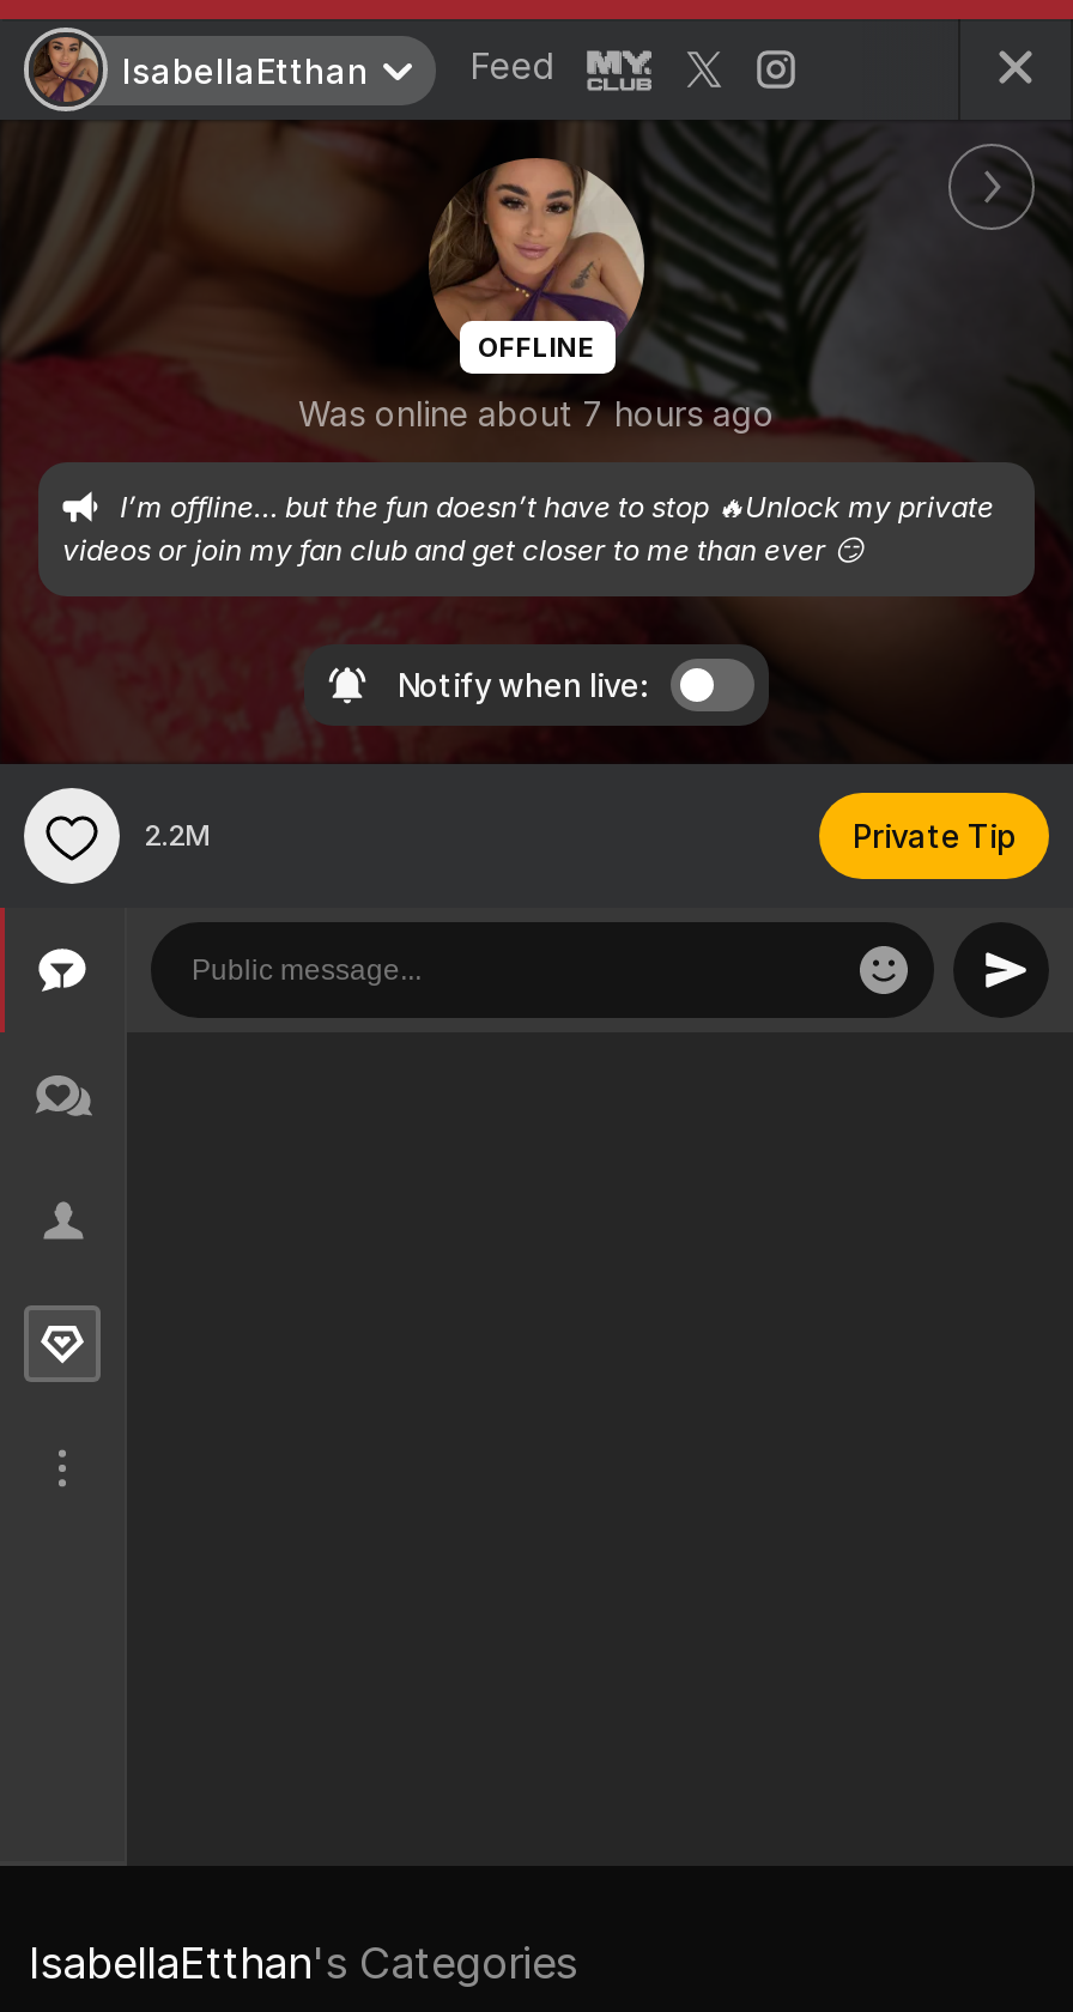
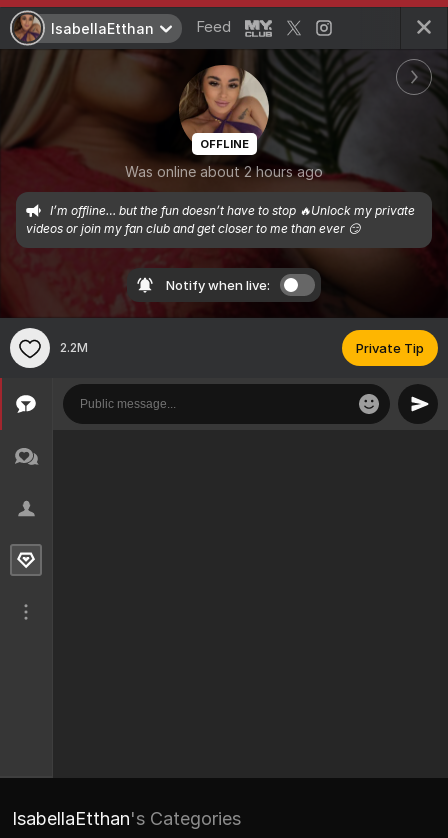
- Was online about 7 hours ago
+ Was online about 2 hours ago
